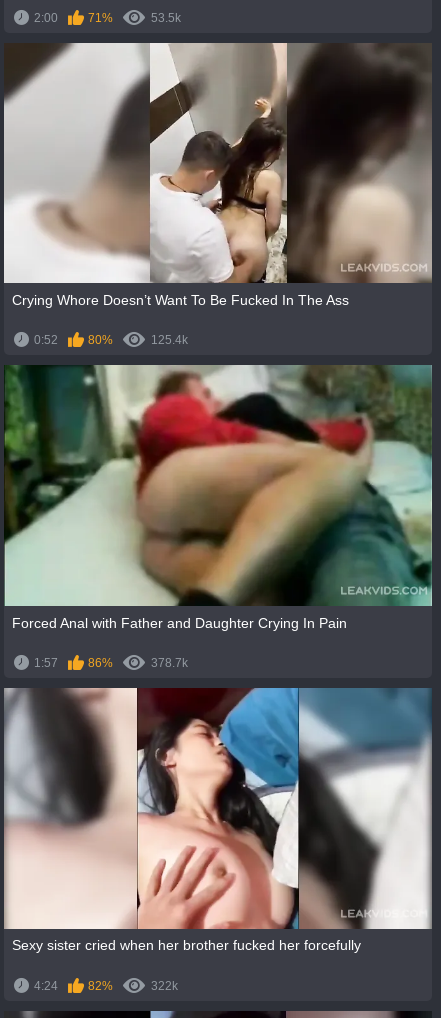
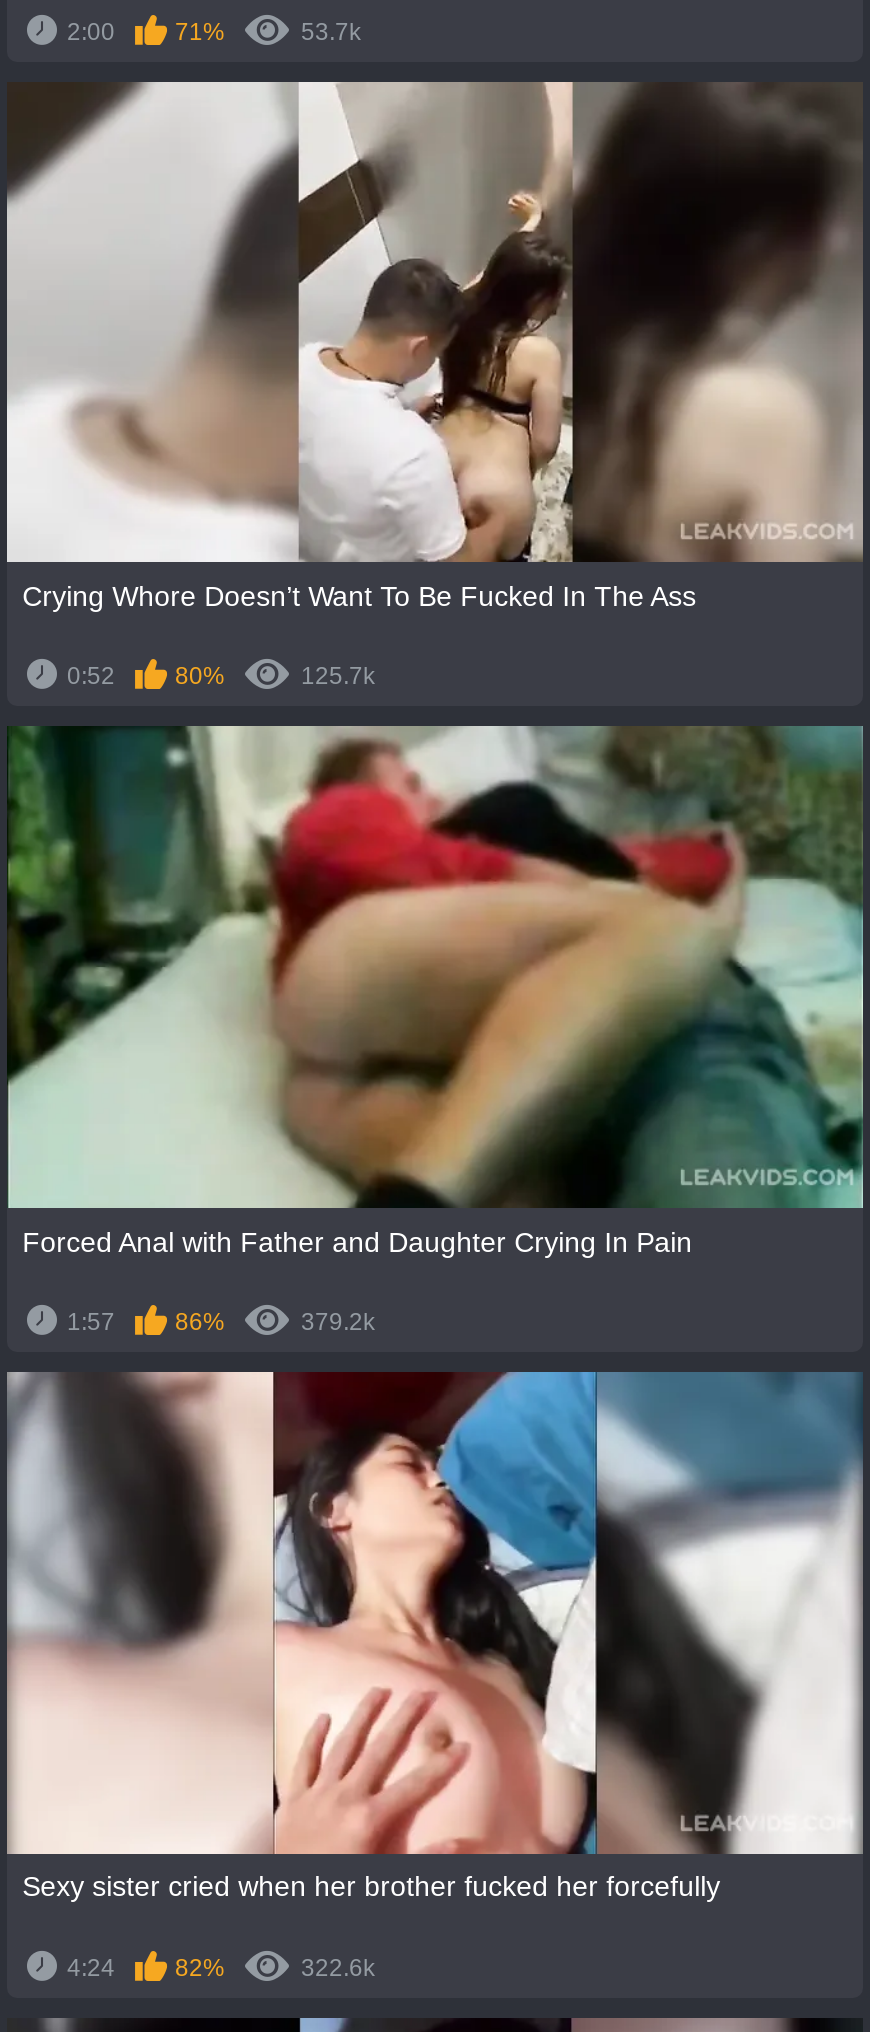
- 53.5k
+ 53.7k

- 125.4k
+ 125.7k

- 378.7k
+ 379.2k

- 322k
+ 322.6k
